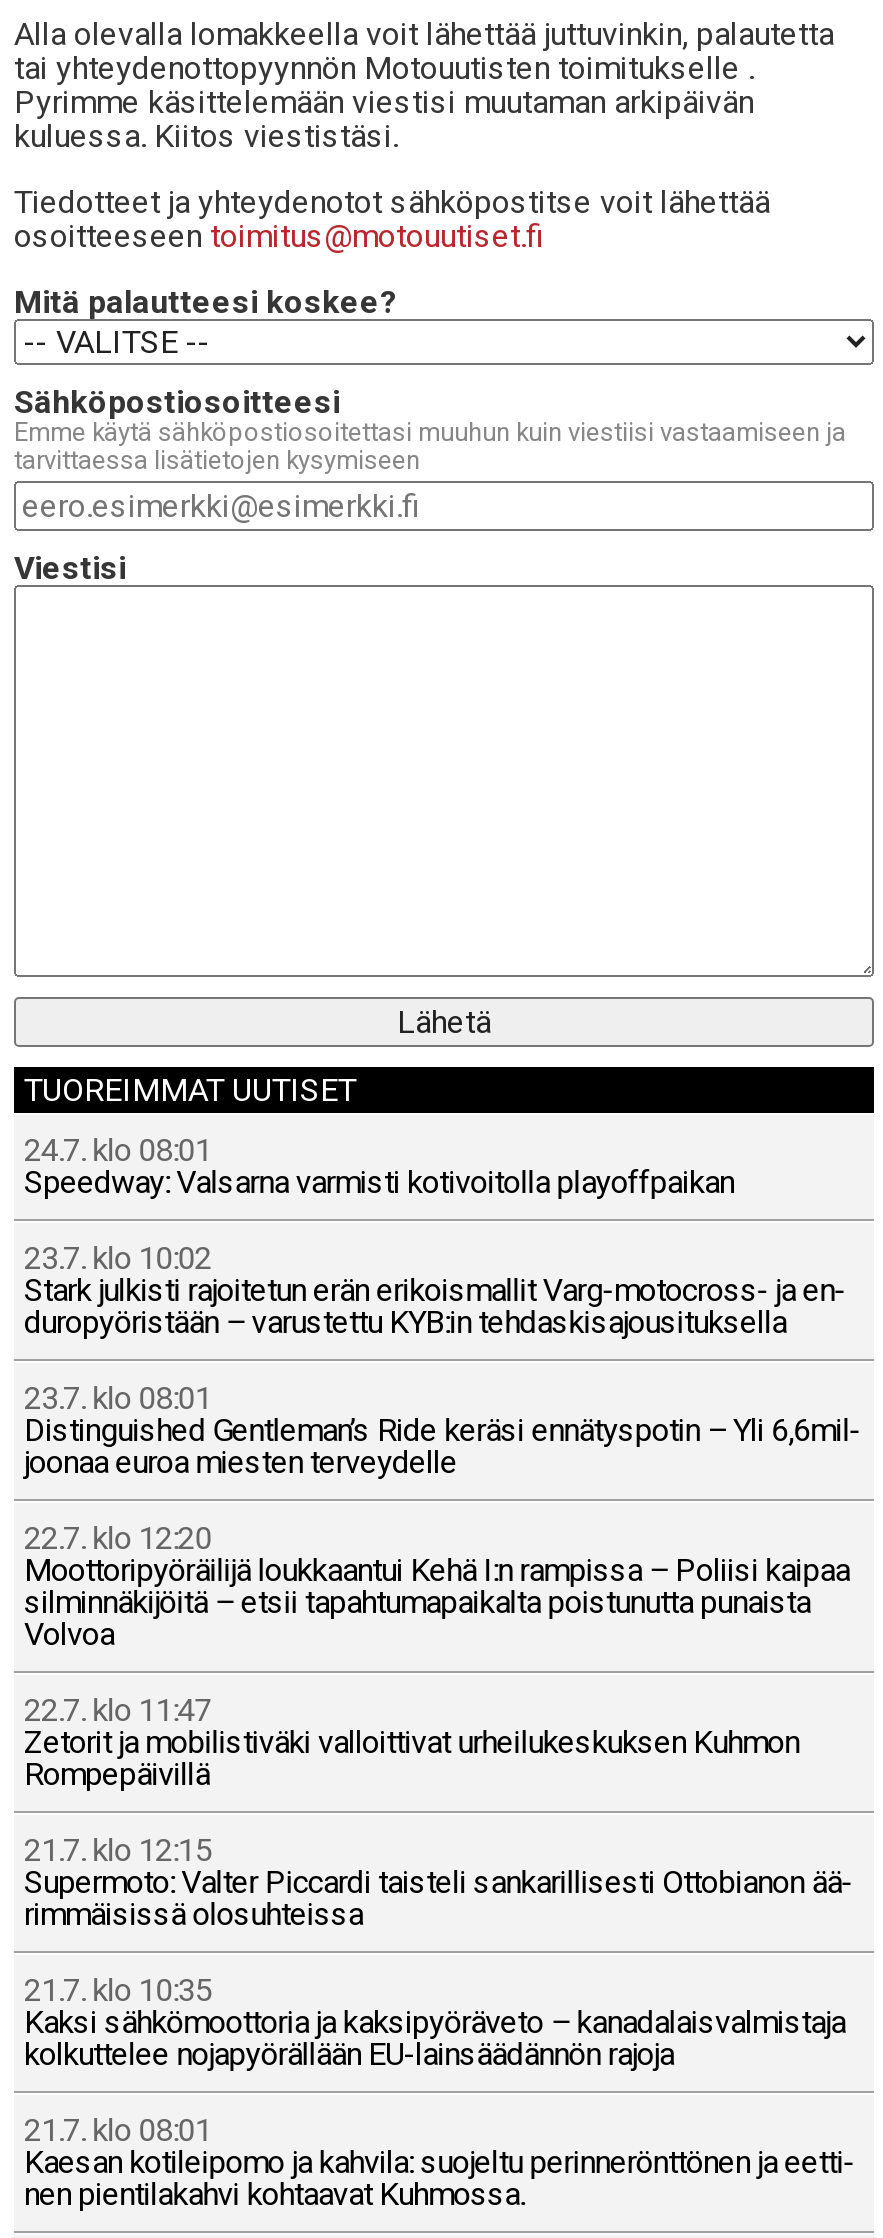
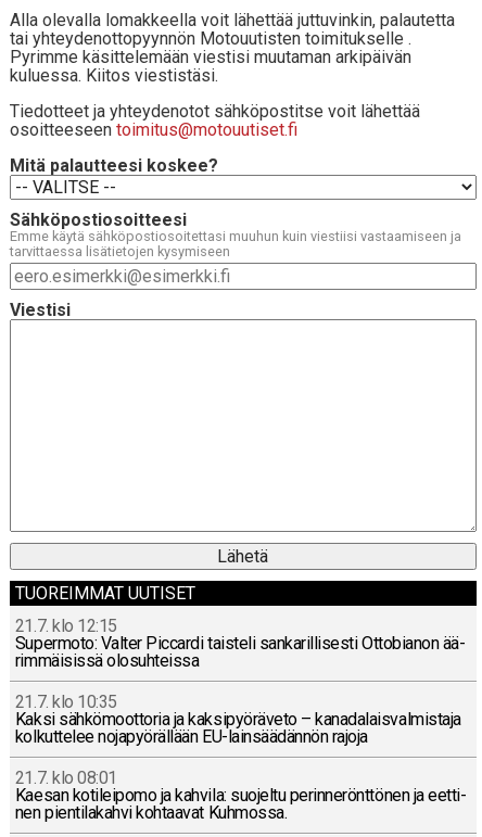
- 24.7. klo 08:01
- Speedway: Valsarna varmisti kotivoitolla playoffpaikan
- 23.7. klo 10:02
- Stark julkisti rajoitetun erän erikoismallit Varg-motocross- ja en
- duropyöristään – varustettu KYB:in tehdaskisajousituksella
- 23.7. klo 08:01
- Distinguished Gentleman’s Ride keräsi ennätyspotin – Yli 6,6mil
- joonaa euroa miesten terveydelle
- 22.7. klo 12:20
- Moottoripyöräilijä loukkaantui Kehä I:n rampissa – Poliisi kaipaa
- silminnäkijöitä – etsii tapahtumapaikalta poistunutta punaista
- Volvoa
- 22.7. klo 11:47
- Zetorit ja mobilistiväki valloittivat urheilukeskuksen Kuhmon
- Rompepäivillä
